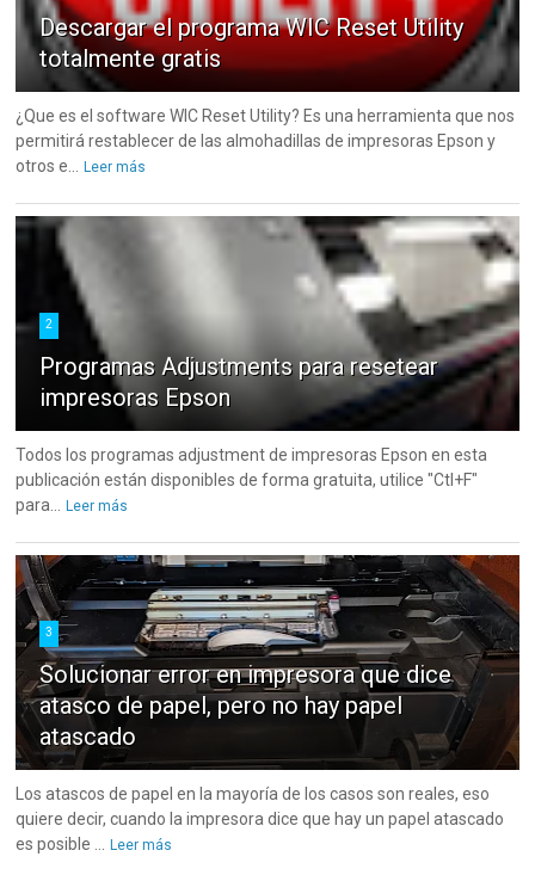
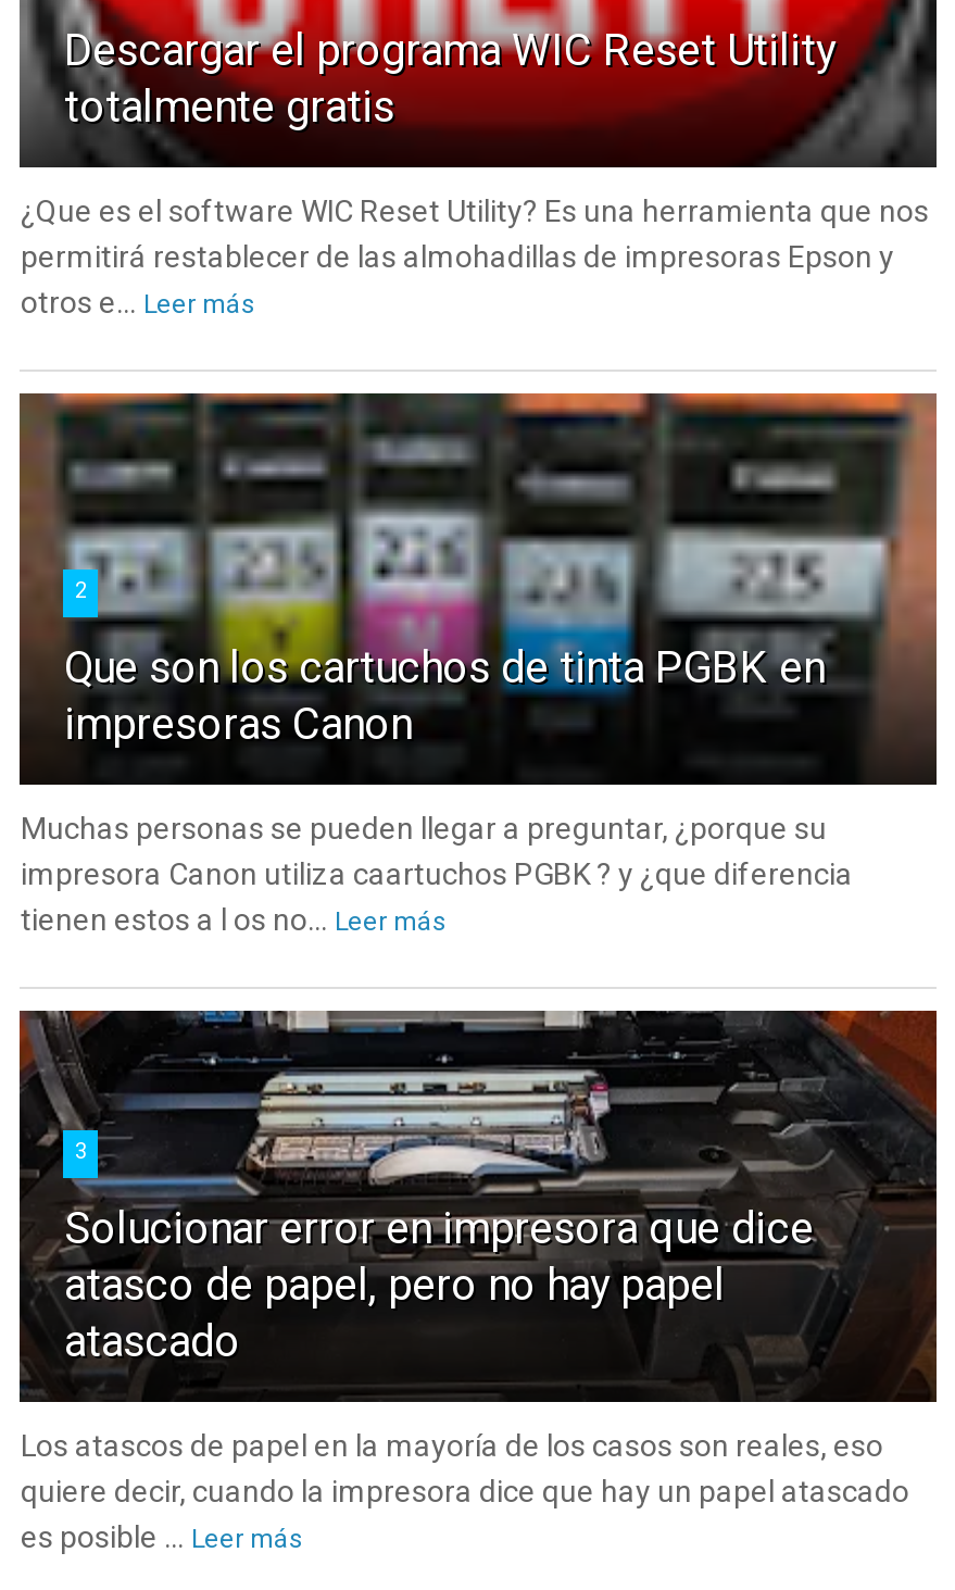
- [image]
- Programas Adjustments para resetear
- impresoras Epson
+ [image]
+ Que son los cartuchos de tinta PGBK en
+ impresoras Canon

- Todos los programas adjustment de impresoras Epson en esta
- publicación están disponibles de forma gratuita, utilice "Ctl+F"
- para... Leer más
+ Muchas personas se pueden llegar a preguntar, ¿porque su
+ impresora Canon utiliza caartuchos PGBK ? y ¿que diferencia
+ tienen estos a l os no... Leer más
